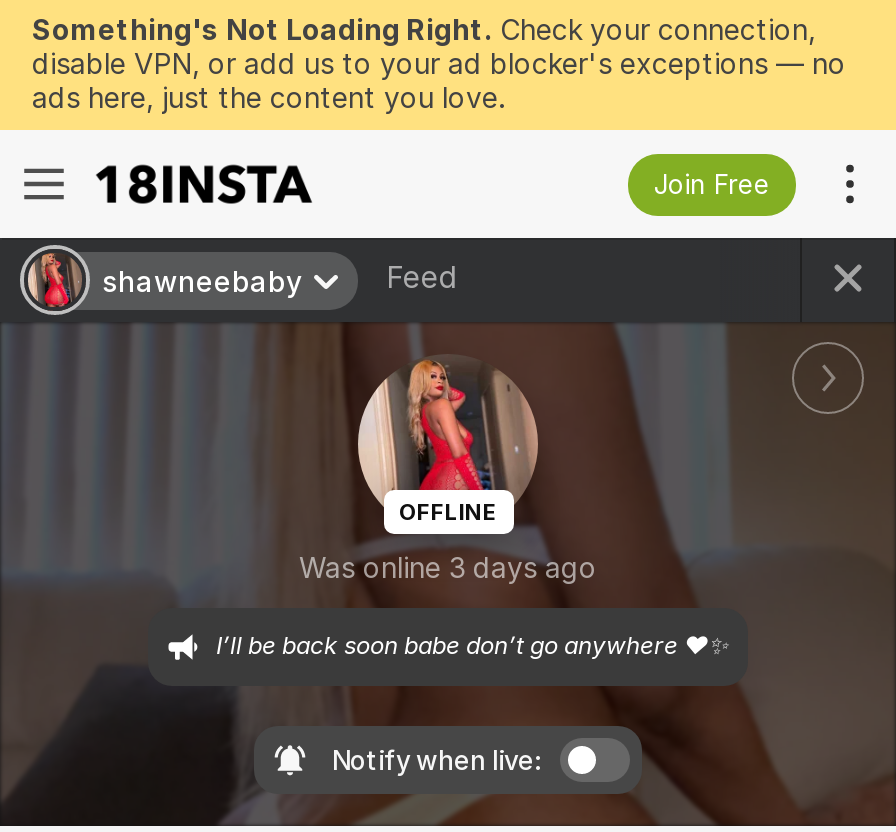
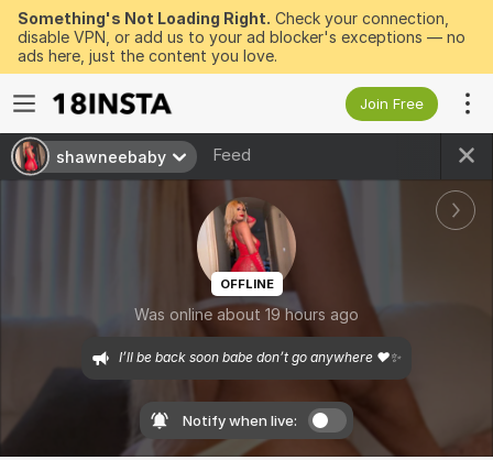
- Was online 3 days ago
+ Was online about 19 hours ago
